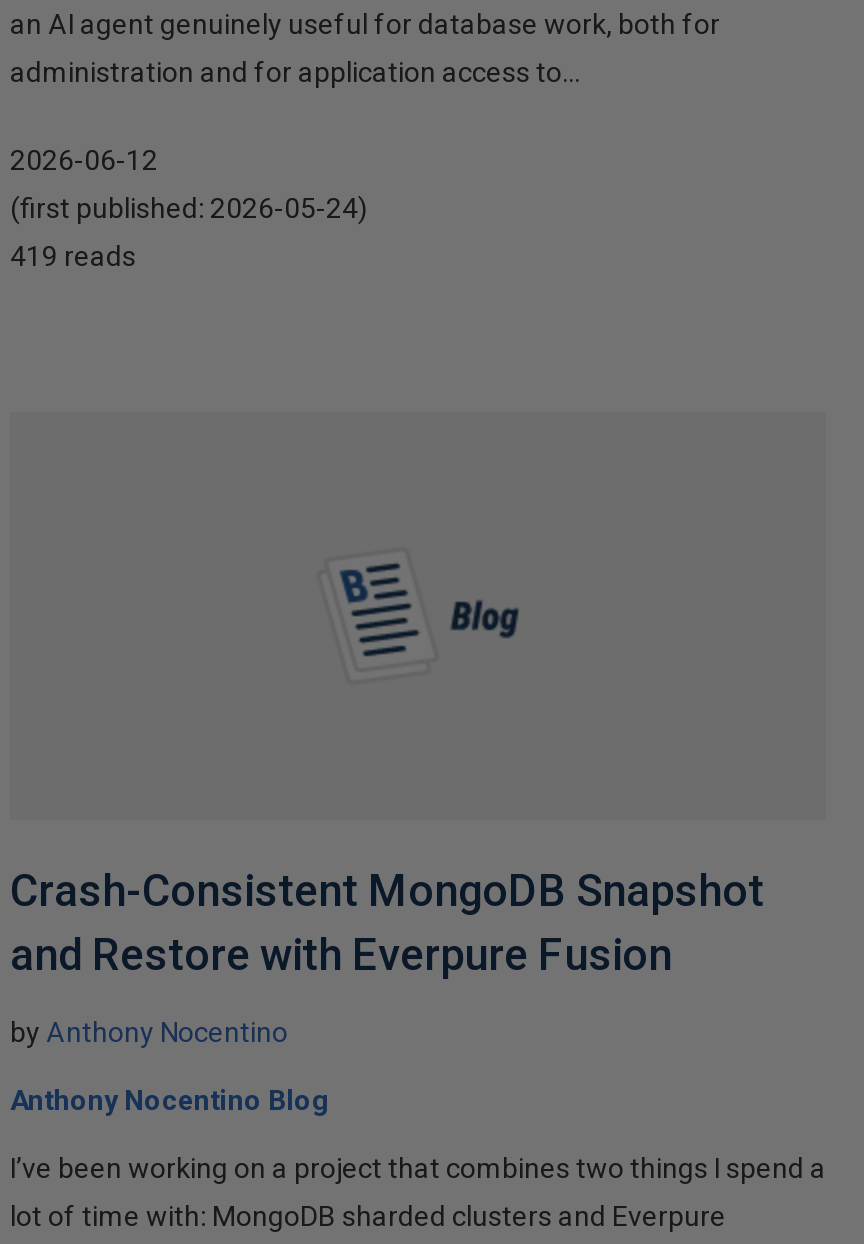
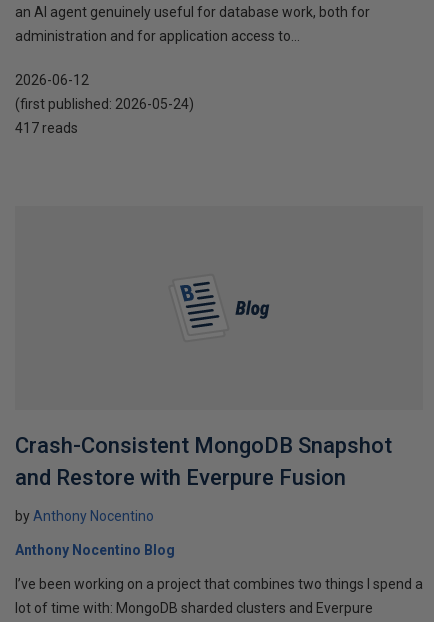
- 419 reads
+ 417 reads
